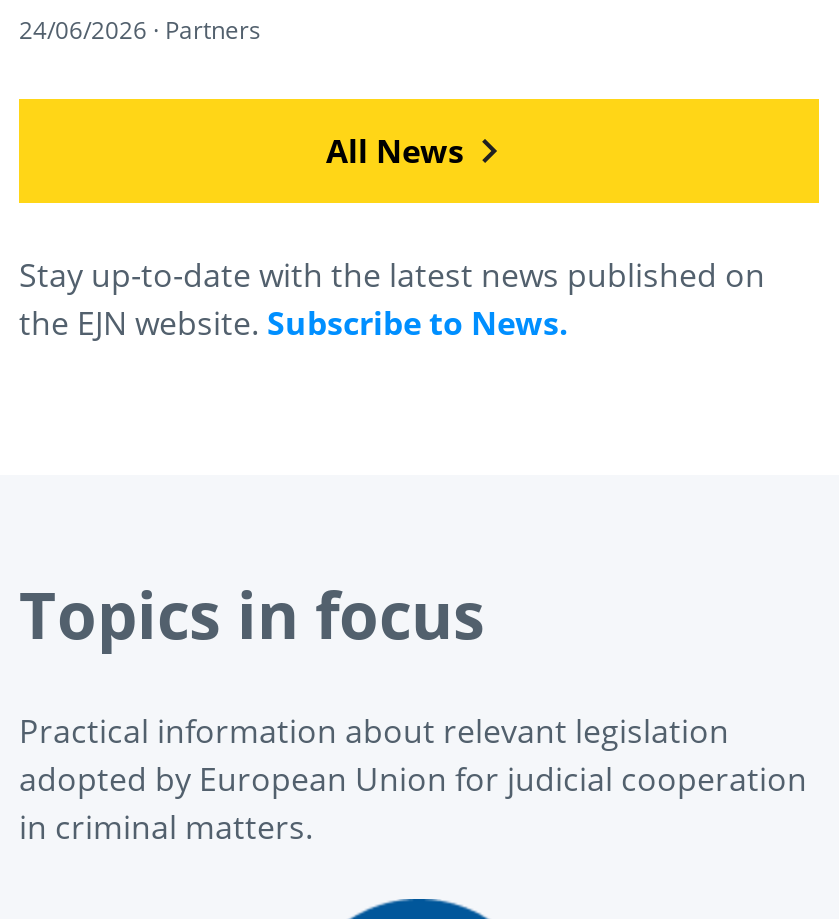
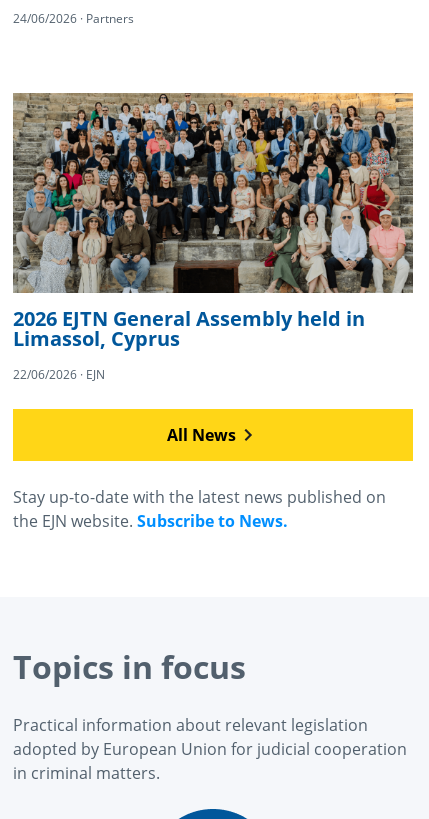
+ [image]
+ 2026 EJTN General Assembly held in
+ Limassol, Cyprus
+ 22/06/2026 · EJN
